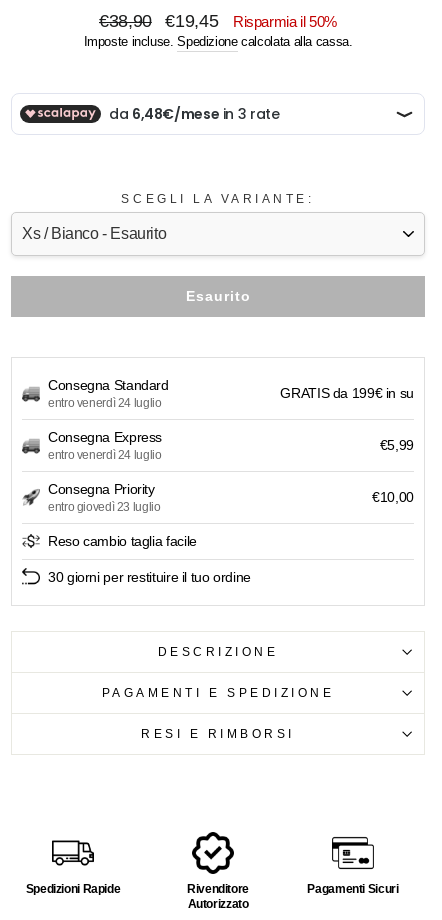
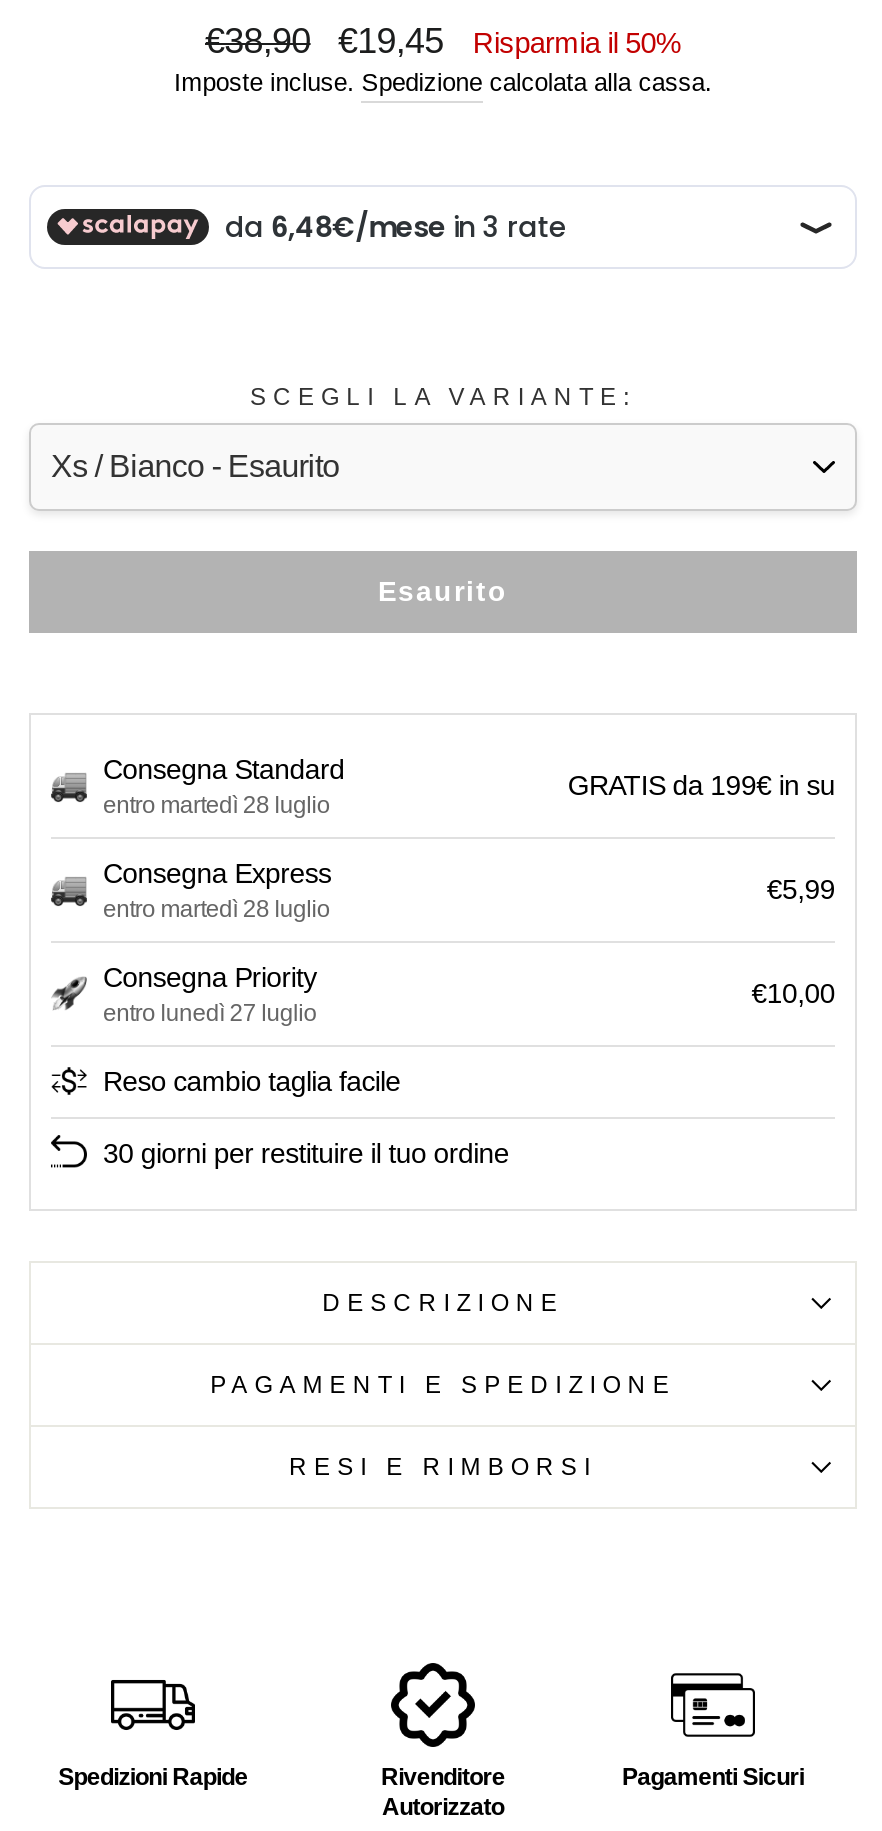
- entro venerdì 24 luglio
+ entro martedì 28 luglio

- entro venerdì 24 luglio
+ entro martedì 28 luglio

- entro giovedì 23 luglio
+ entro lunedì 27 luglio
